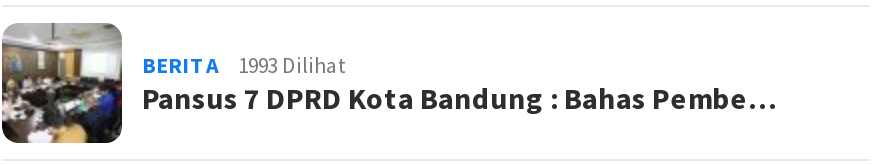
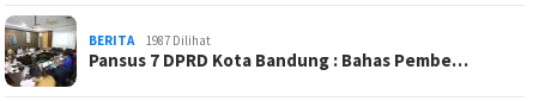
- BERITA 1993 Dilihat
+ BERITA 1987 Dilihat
